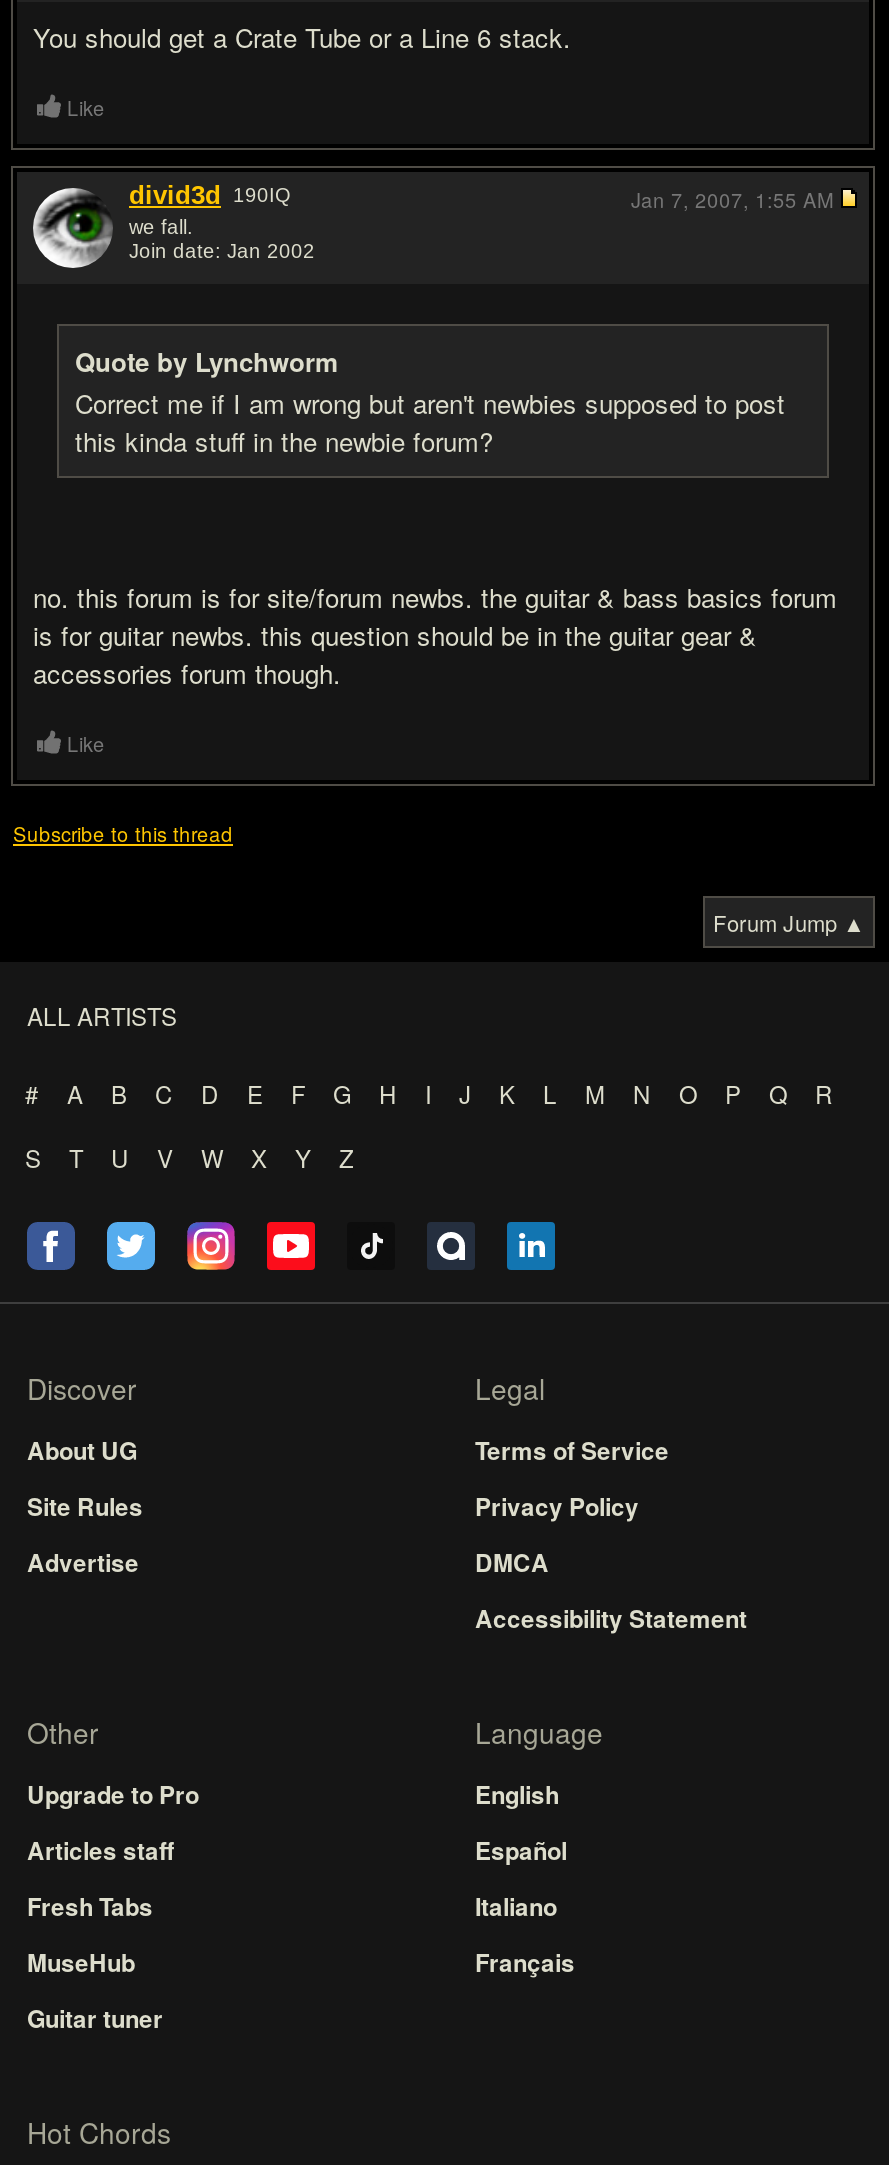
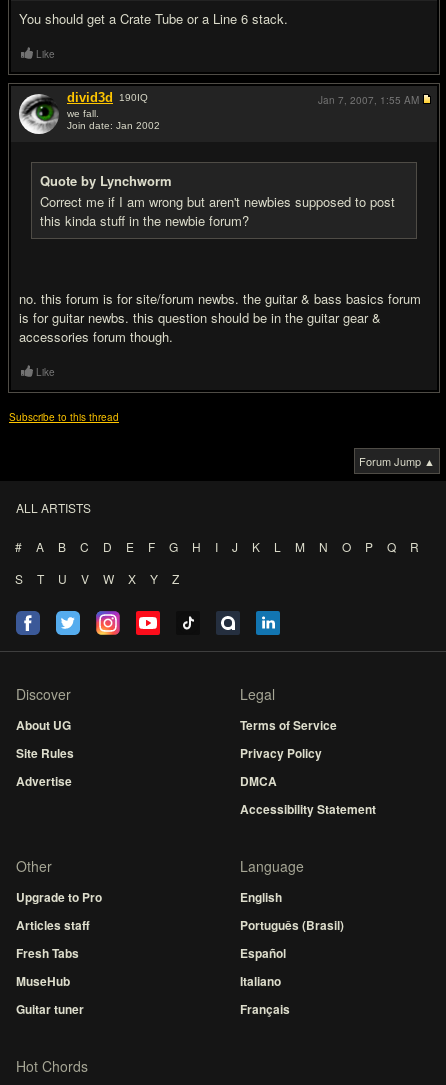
moved down: Español | Italiano | Français

+ Português (Brasil)
